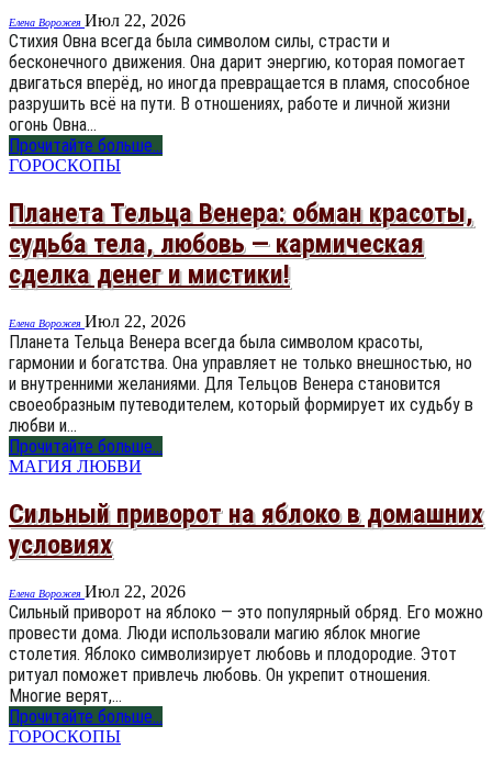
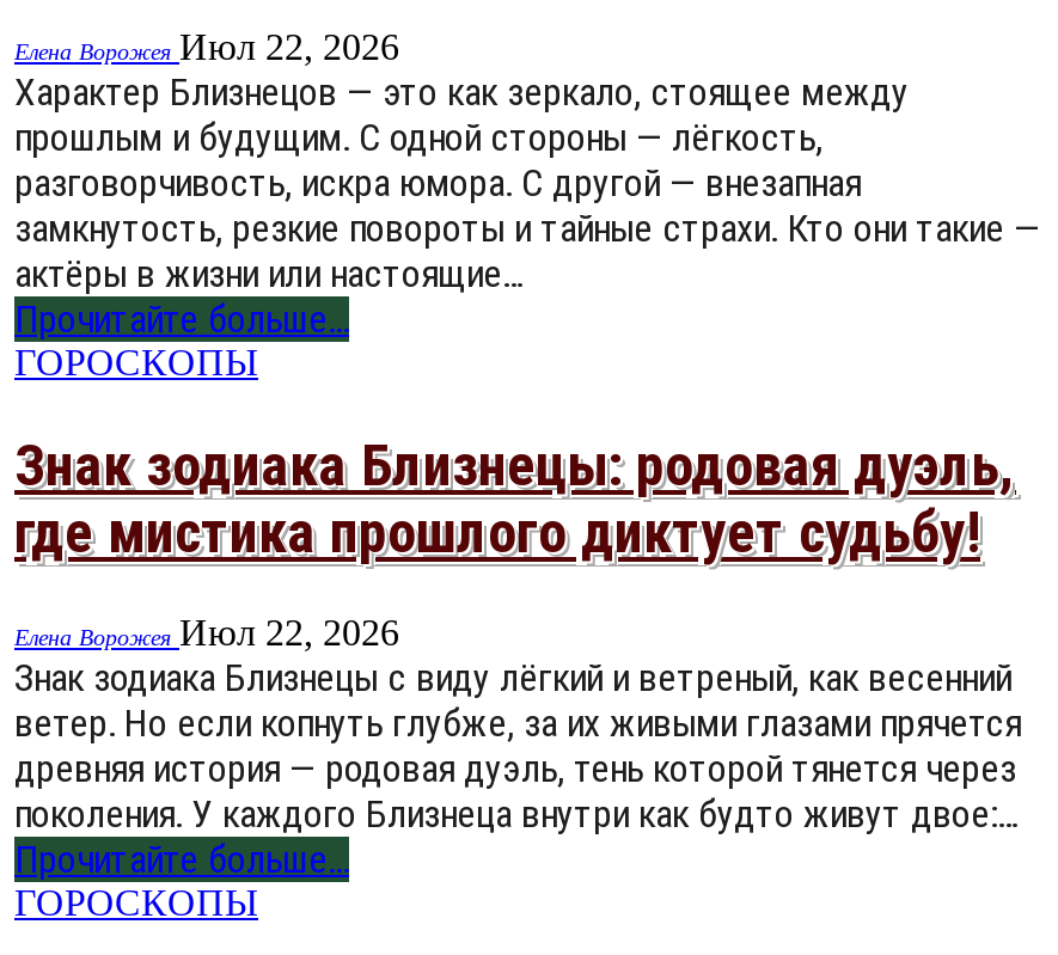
- Стихия Овна всегда была символом силы, страсти и
- бесконечного движения. Она дарит энергию, которая помогает
- двигаться вперёд, но иногда превращается в пламя, способное
- разрушить всё на пути. В отношениях, работе и личной жизни
- огонь Овна…
+ Характер Близнецов — это как зеркало, стоящее между
+ прошлым и будущим. С одной стороны — лёгкость,
+ разговорчивость, искра юмора. С другой — внезапная
+ замкнутость, резкие повороты и тайные страхи. Кто они такие —
+ актёры в жизни или настоящие…

- Планета Тельца Венера: обман красоты,
- судьба тела, любовь — кармическая
- сделка денег и мистики!
+ Знак зодиака Близнецы: родовая дуэль,
+ где мистика прошлого диктует судьбу!

- Планета Тельца Венера всегда была символом красоты,
- гармонии и богатства. Она управляет не только внешностью, но
- и внутренними желаниями. Для Тельцов Венера становится
- своеобразным путеводителем, который формирует их судьбу в
- любви и…
- Прочитайте больше...
- МАГИЯ ЛЮБВИ
- Сильный приворот на яблоко в домашних
- условиях
- Елена Ворожея Июл 22, 2026
- Сильный приворот на яблоко — это популярный обряд. Его можно
- провести дома. Люди использовали магию яблок многие
- столетия. Яблоко символизирует любовь и плодородие. Этот
- ритуал поможет привлечь любовь. Он укрепит отношения.
- Многие верят,…
+ Знак зодиака Близнецы с виду лёгкий и ветреный, как весенний
+ ветер. Но если копнуть глубже, за их живыми глазами прячется
+ древняя история — родовая дуэль, тень которой тянется через
+ поколения. У каждого Близнеца внутри как будто живут двое:…
